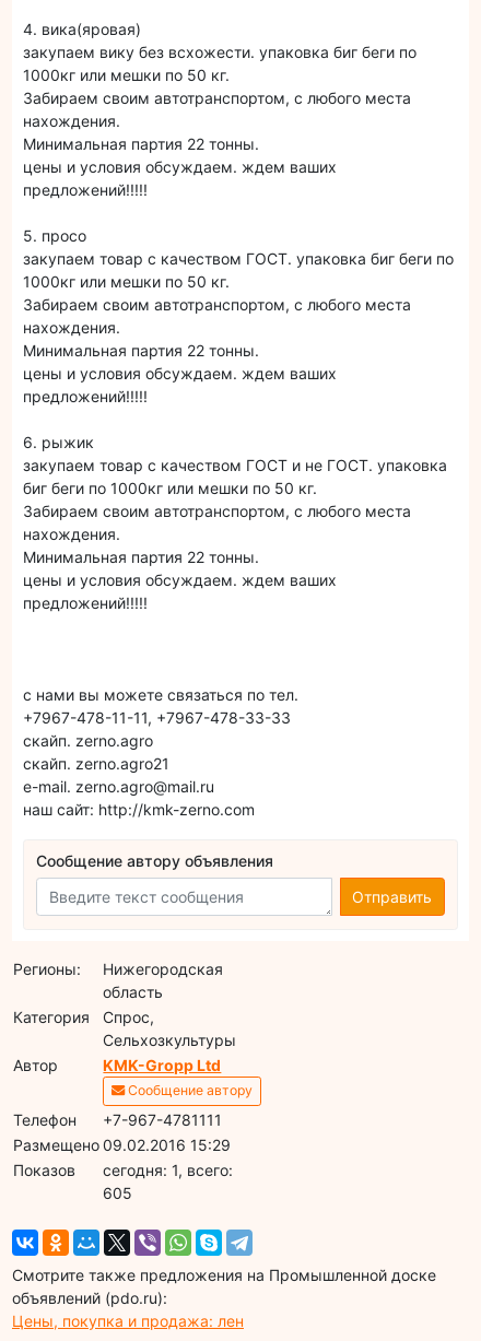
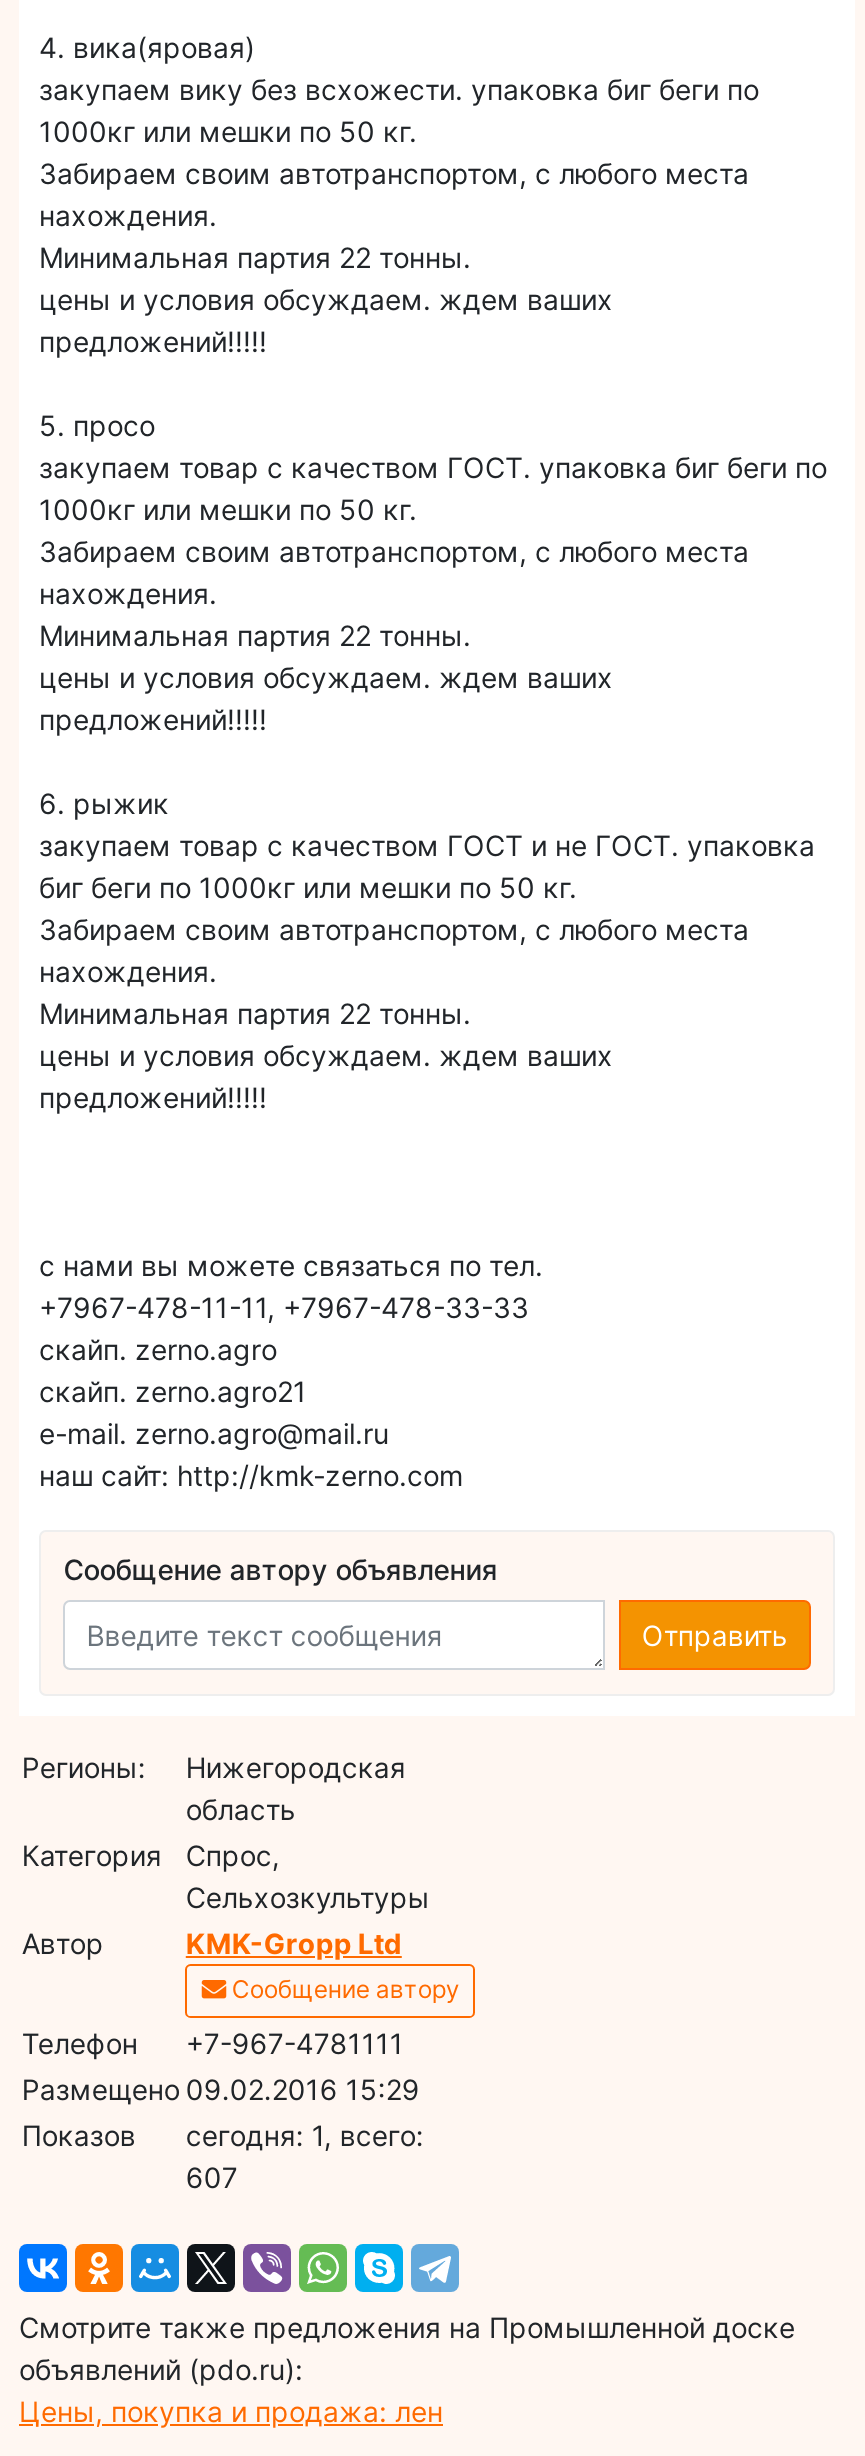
- 605
+ 607
